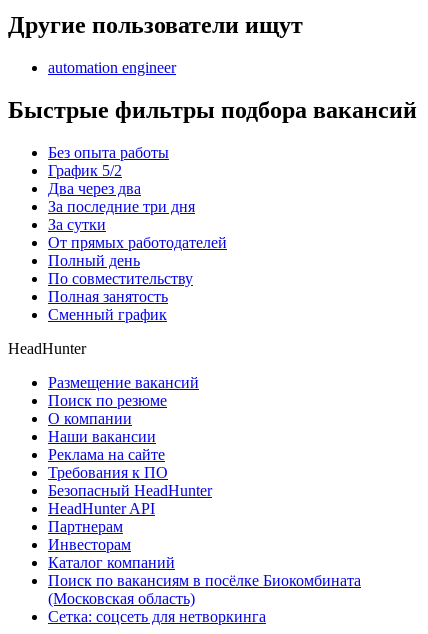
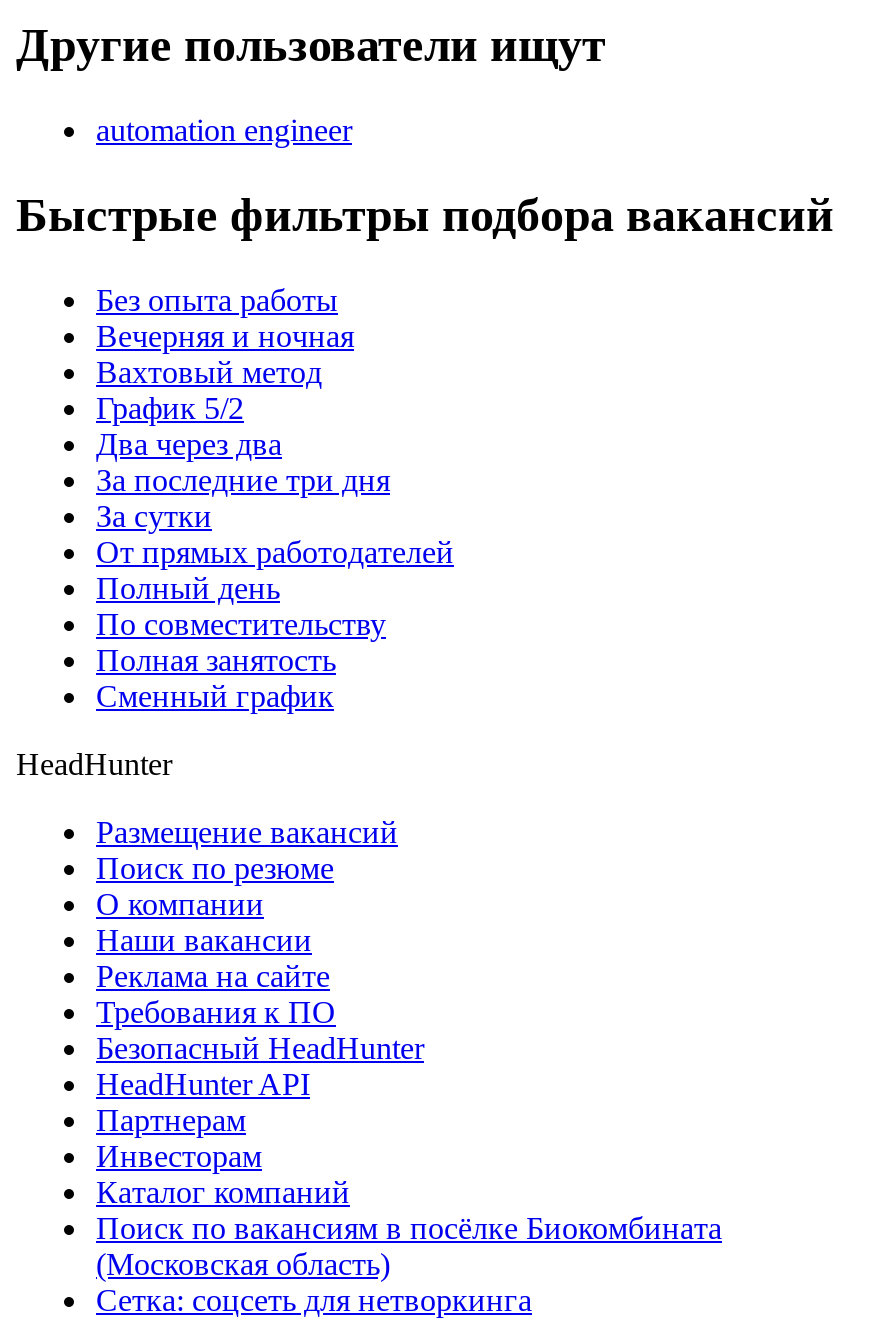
+ Вечерняя и ночная
+ Вахтовый метод
